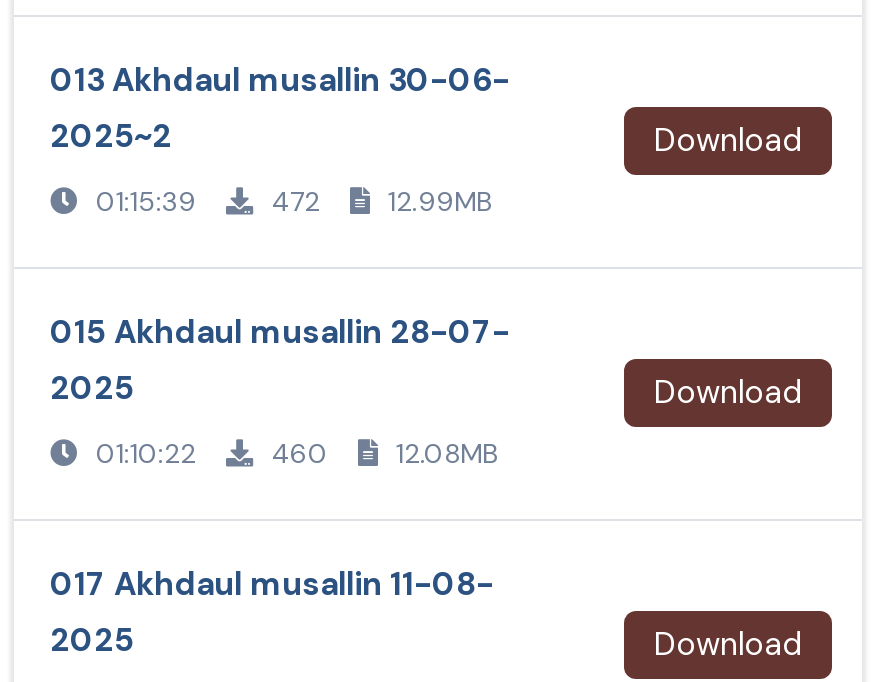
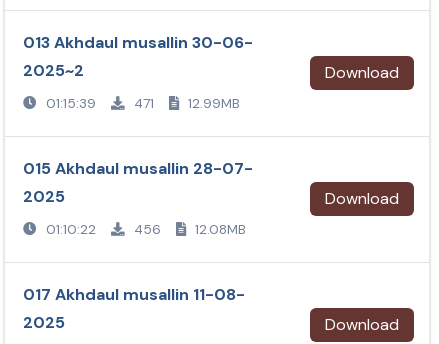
- 01:15:39 472 12.99MB
+ 01:15:39 471 12.99MB

- 01:10:22 460 12.08MB
+ 01:10:22 456 12.08MB
